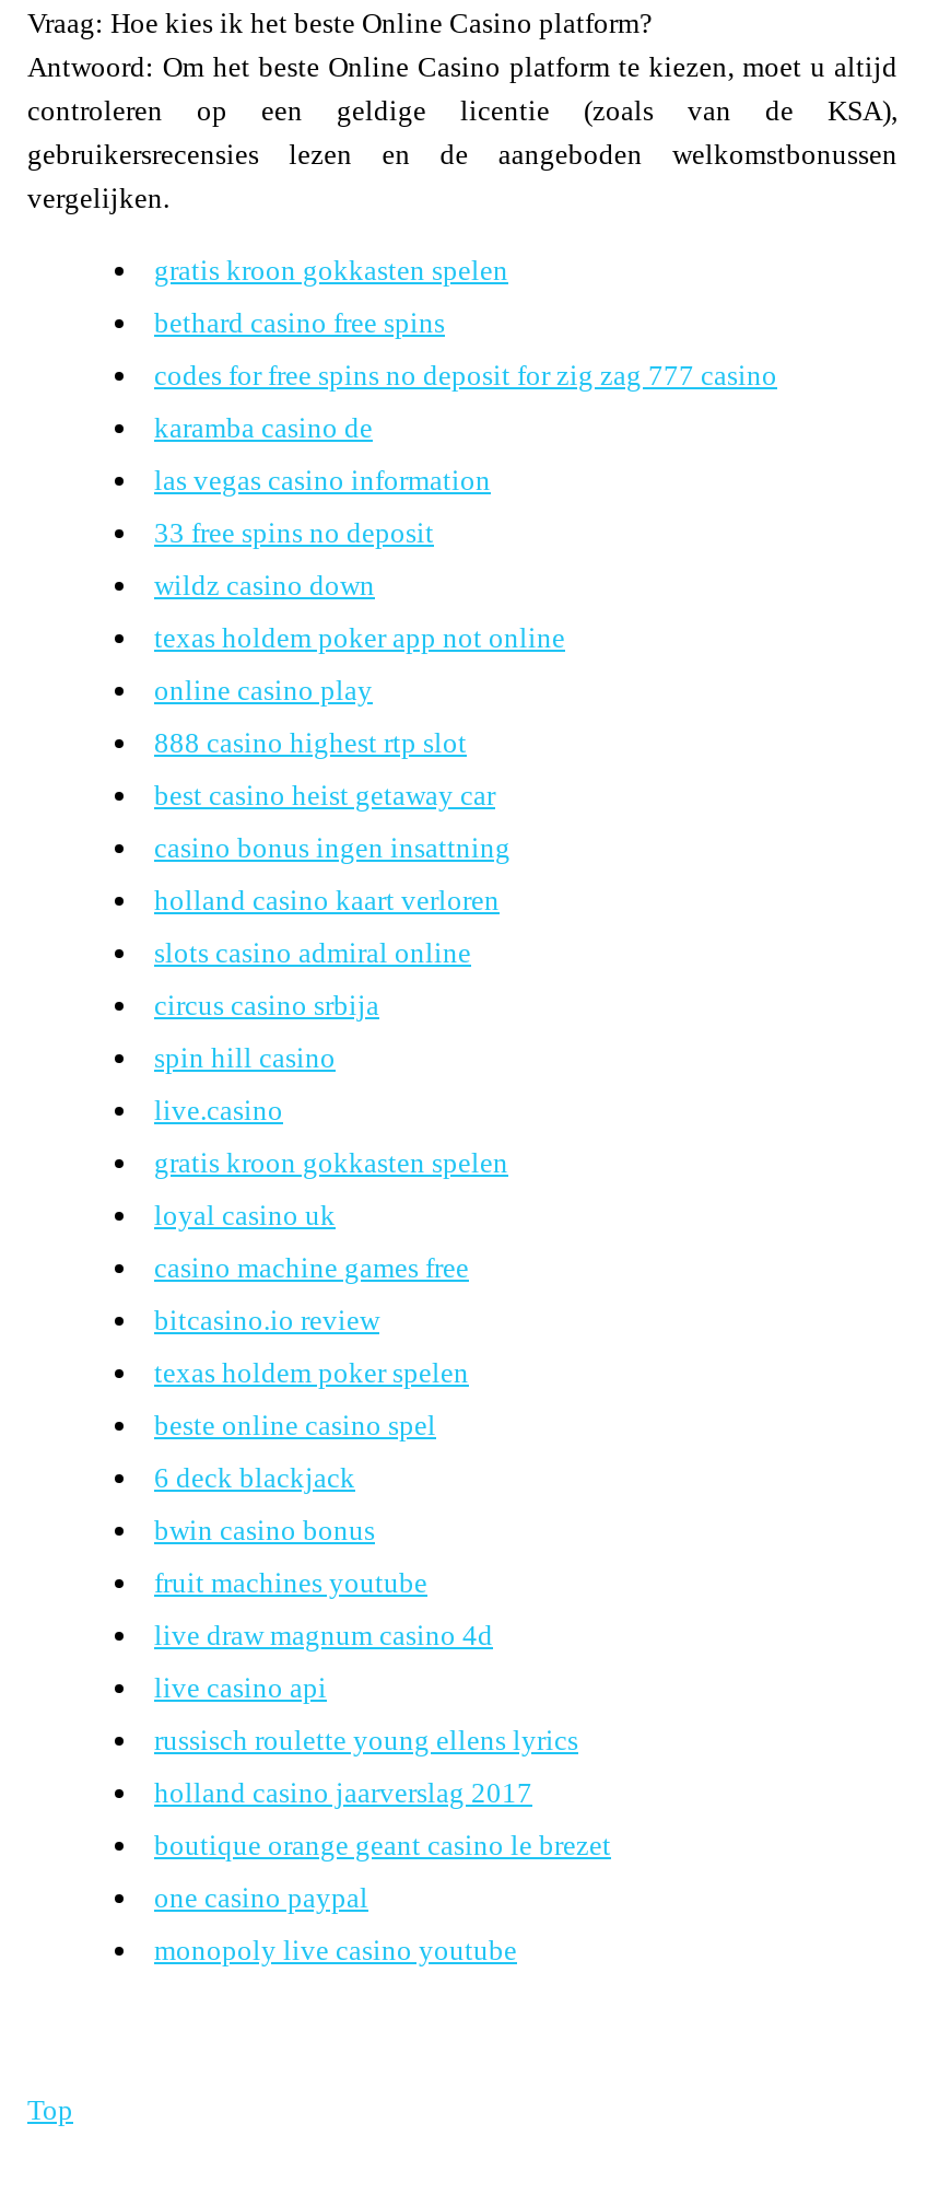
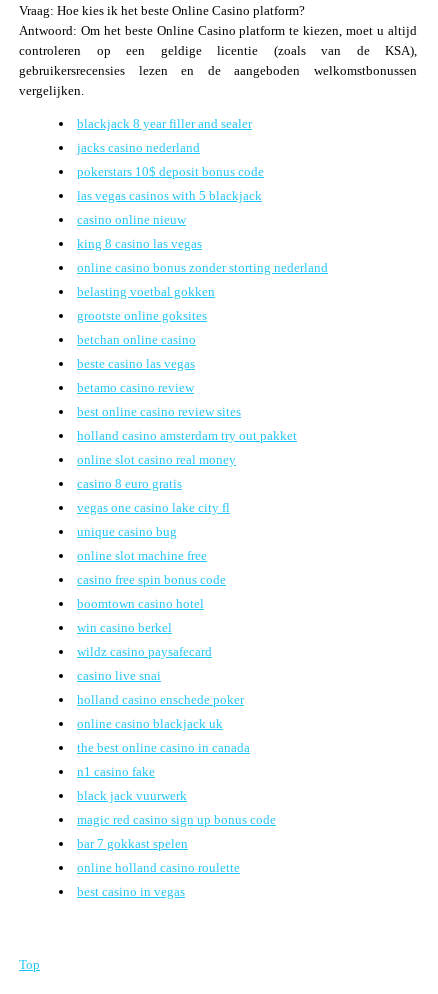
- gratis kroon gokkasten spelen
+ blackjack 8 year filler and sealer

- bethard casino free spins
+ jacks casino nederland

- codes for free spins no deposit for zig zag 777 casino
+ pokerstars 10$ deposit bonus code

- karamba casino de
+ las vegas casinos with 5 blackjack

- las vegas casino information
+ casino online nieuw

- 33 free spins no deposit
+ king 8 casino las vegas

- wildz casino down
+ online casino bonus zonder storting nederland

- texas holdem poker app not online
+ belasting voetbal gokken

- online casino play
+ grootste online goksites

- 888 casino highest rtp slot
+ betchan online casino

- best casino heist getaway car
+ beste casino las vegas

- casino bonus ingen insattning
+ betamo casino review

- holland casino kaart verloren
+ best online casino review sites

- slots casino admiral online
+ holland casino amsterdam try out pakket

- circus casino srbija
+ online slot casino real money

- spin hill casino
+ casino 8 euro gratis

- live.casino
+ vegas one casino lake city fl

- gratis kroon gokkasten spelen
+ unique casino bug

- loyal casino uk
+ online slot machine free

- casino machine games free
+ casino free spin bonus code

- bitcasino.io review
+ boomtown casino hotel

- texas holdem poker spelen
+ win casino berkel

- beste online casino spel
+ wildz casino paysafecard

- 6 deck blackjack
+ casino live snai

- bwin casino bonus
+ holland casino enschede poker

- fruit machines youtube
+ online casino blackjack uk

- live draw magnum casino 4d
+ the best online casino in canada

- live casino api
+ n1 casino fake

- russisch roulette young ellens lyrics
+ black jack vuurwerk

- holland casino jaarverslag 2017
+ magic red casino sign up bonus code

- boutique orange geant casino le brezet
+ bar 7 gokkast spelen

- one casino paypal
+ online holland casino roulette

- monopoly live casino youtube
+ best casino in vegas
